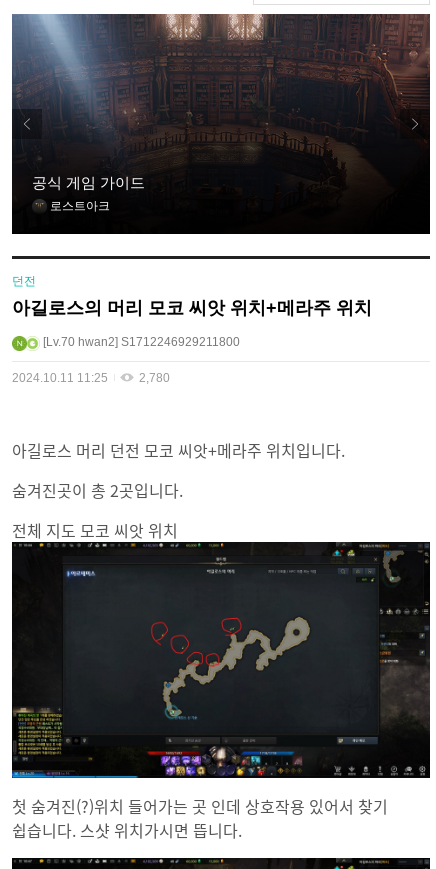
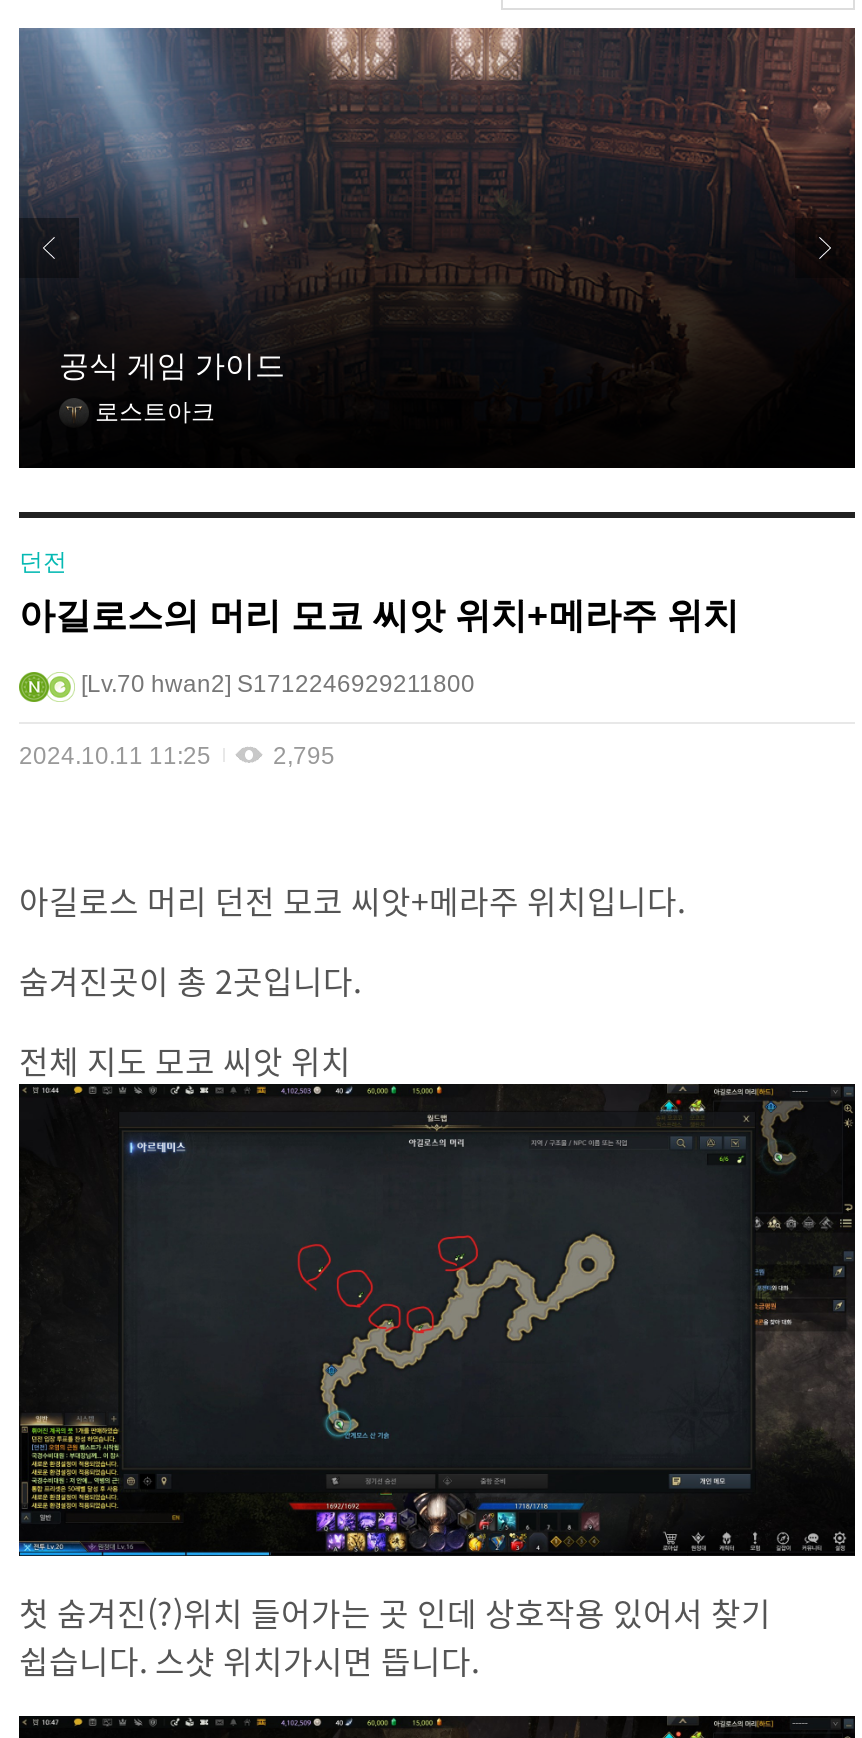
- 2,780
+ 2,795
